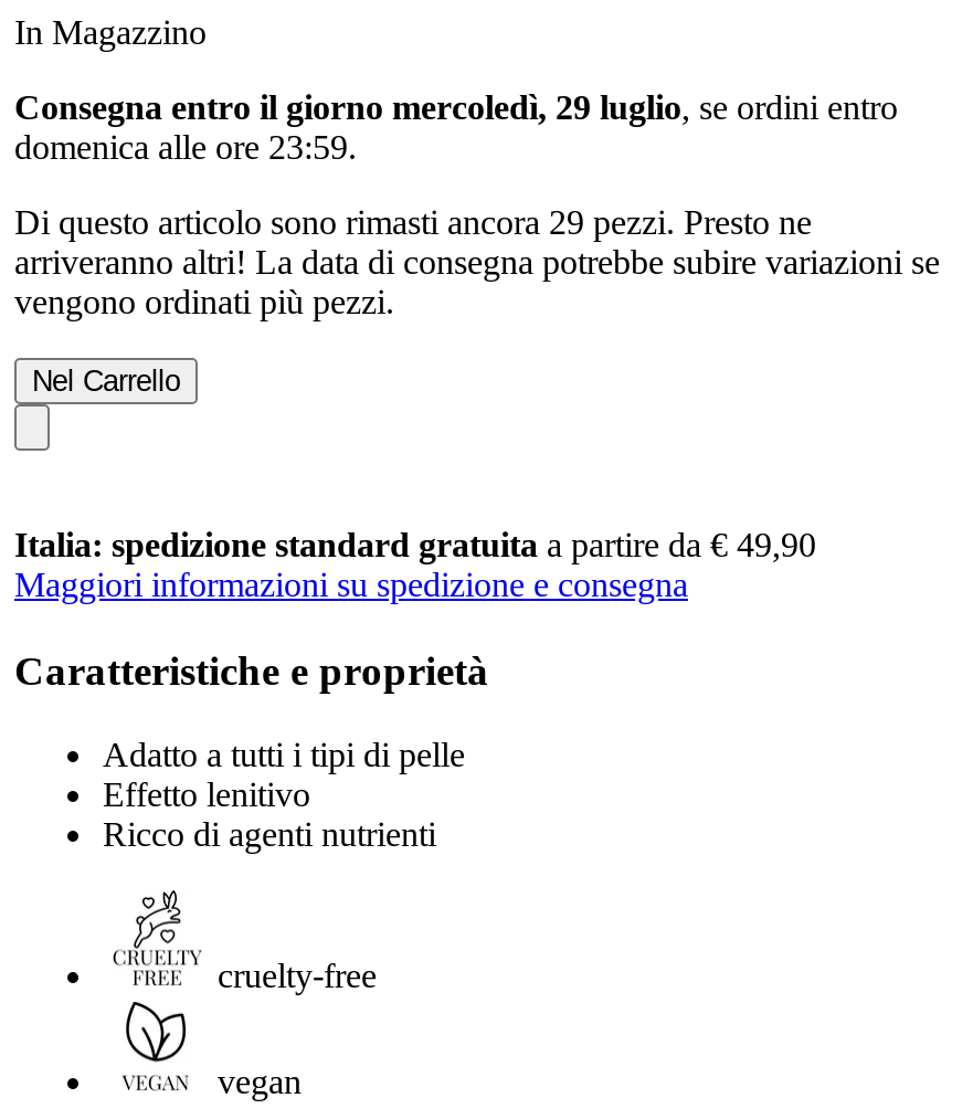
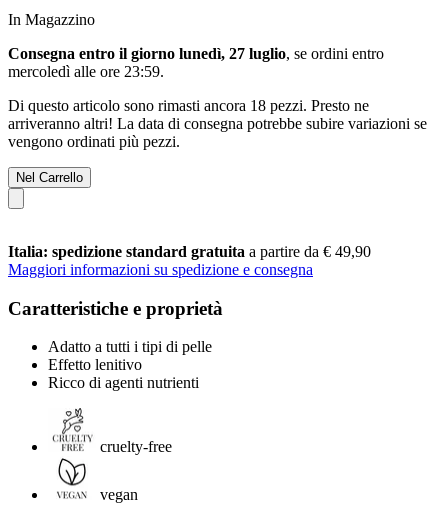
- Consegna entro il giorno mercoledì, 29 luglio, se ordini entro
+ Consegna entro il giorno lunedì, 27 luglio, se ordini entro

- domenica alle ore 23:59.
+ mercoledì alle ore 23:59.

- Di questo articolo sono rimasti ancora 29 pezzi. Presto ne
+ Di questo articolo sono rimasti ancora 18 pezzi. Presto ne
